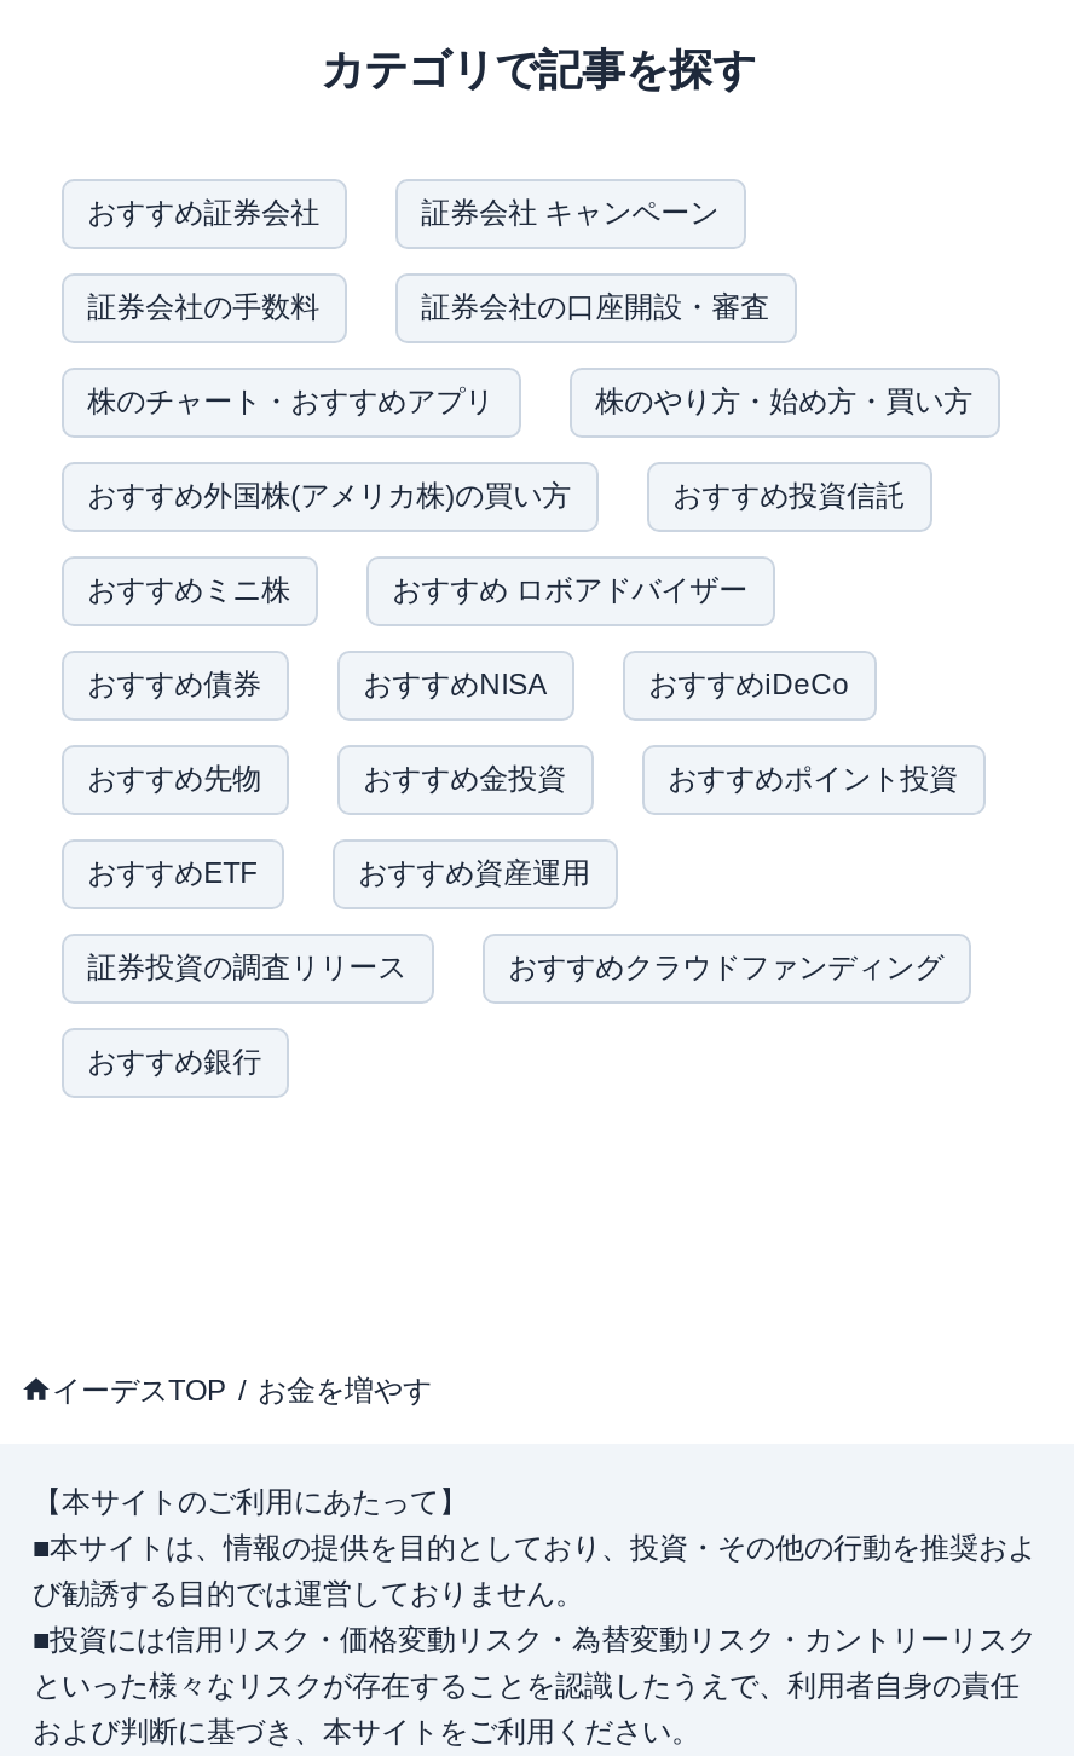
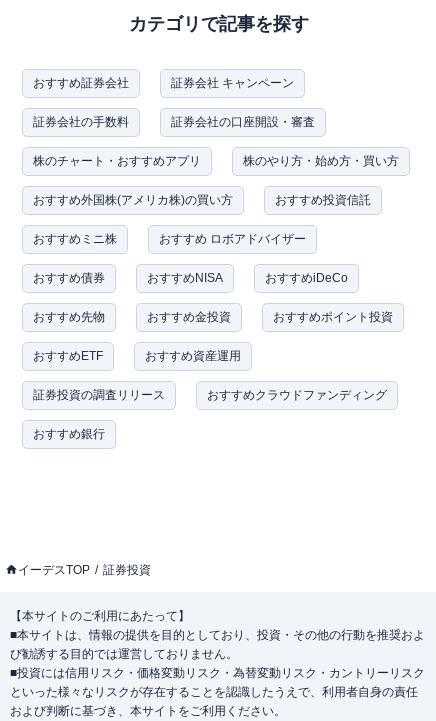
- お金を増やす
+ 証券投資
